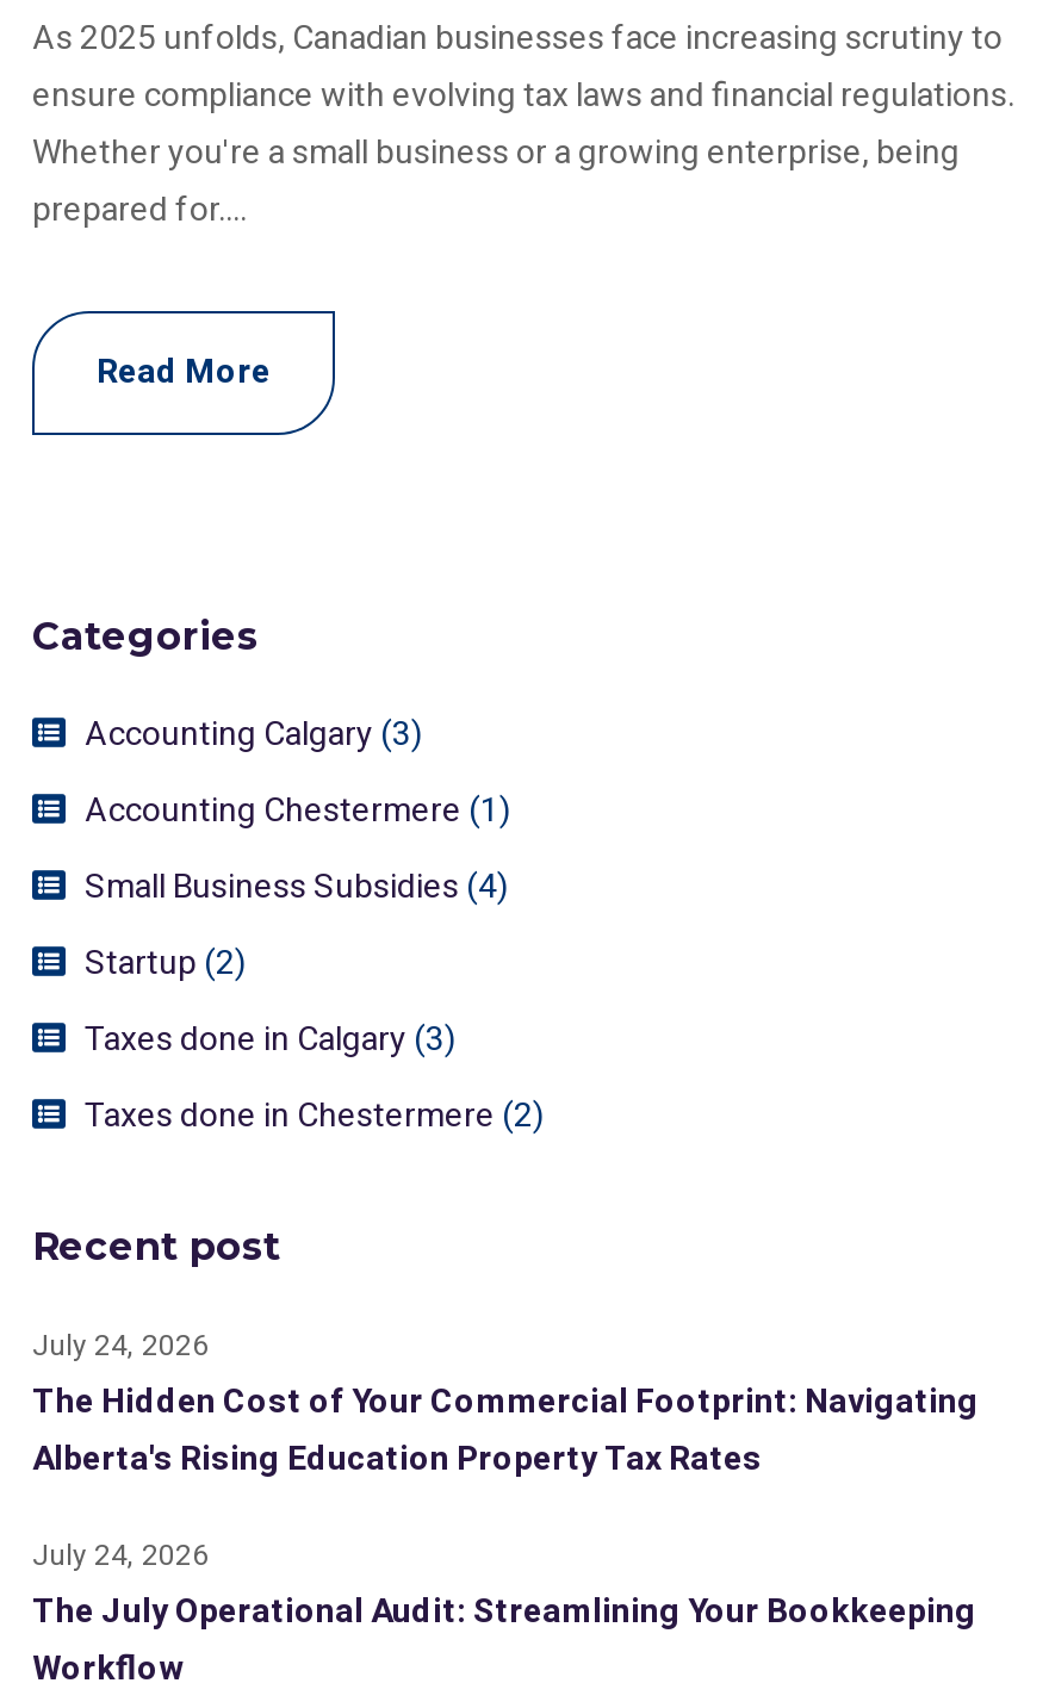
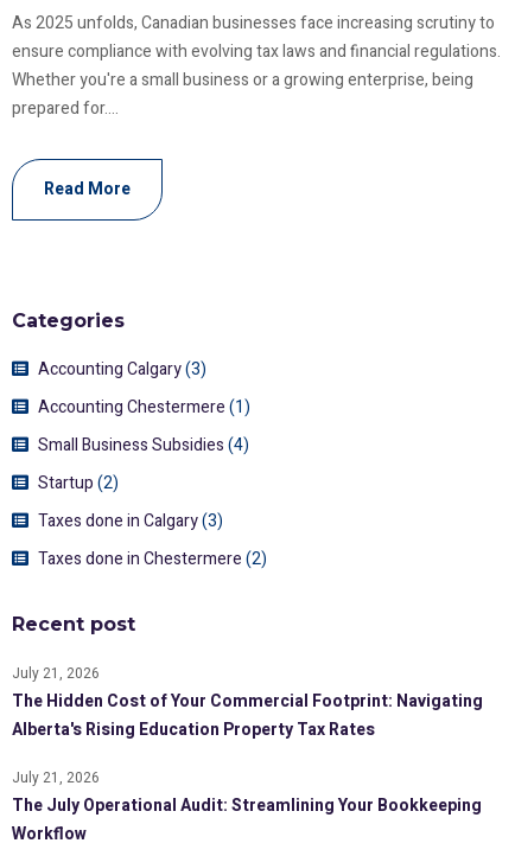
- July 24, 2026
+ July 21, 2026

- July 24, 2026
+ July 21, 2026
